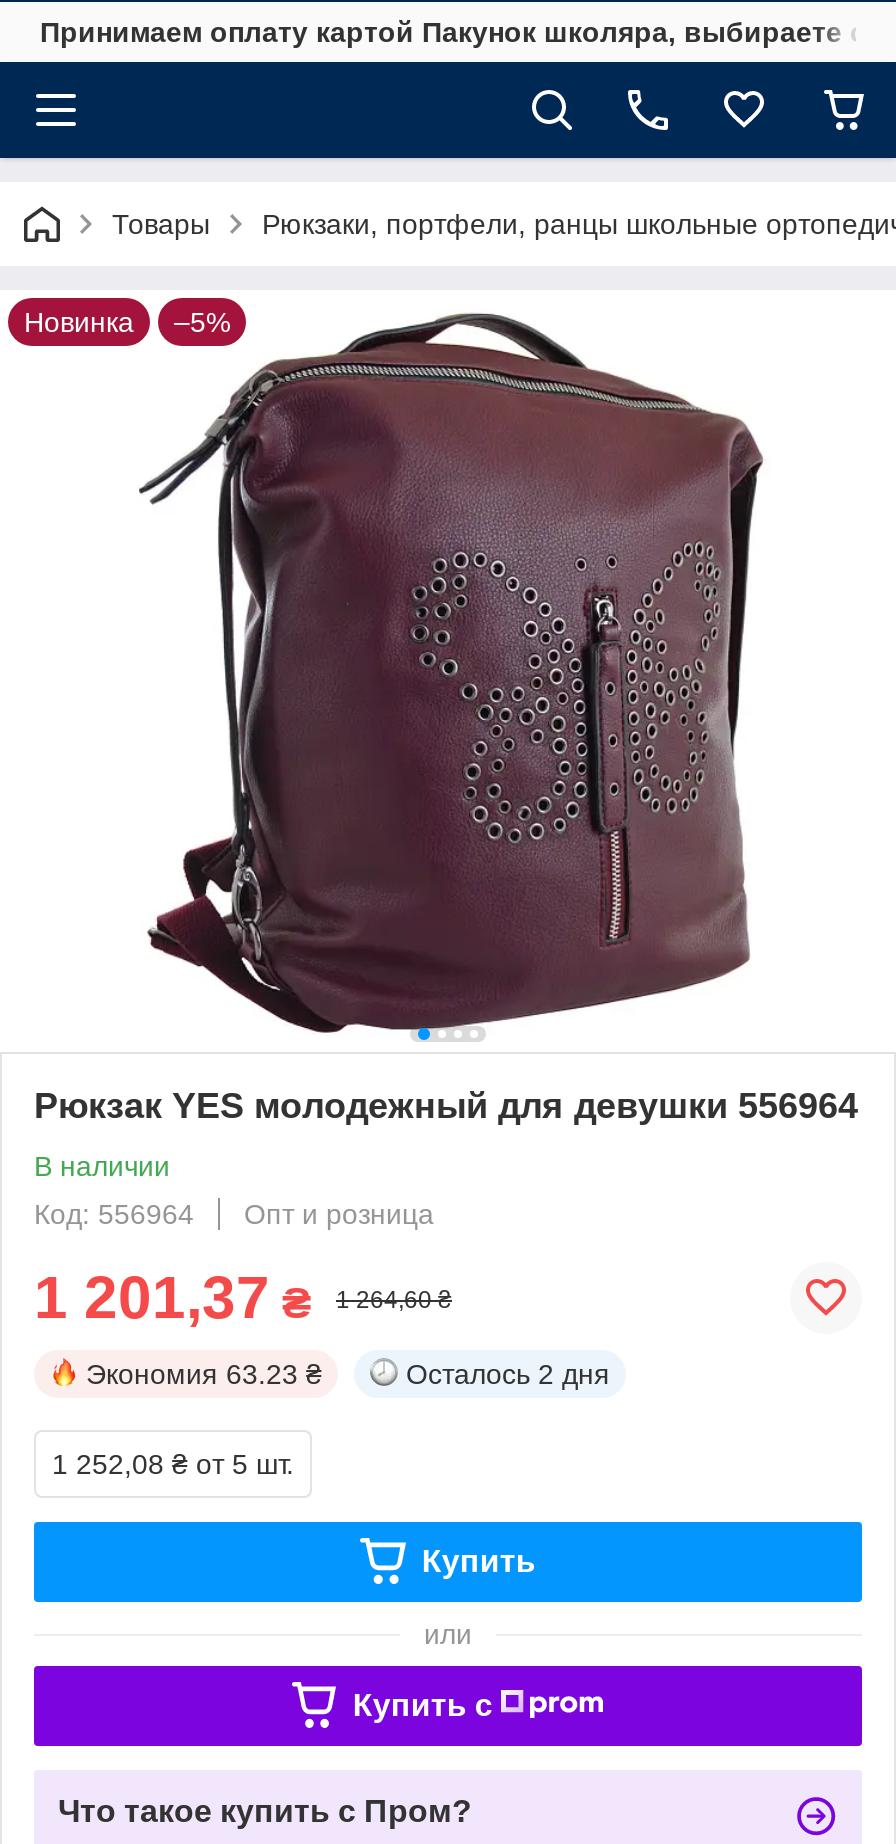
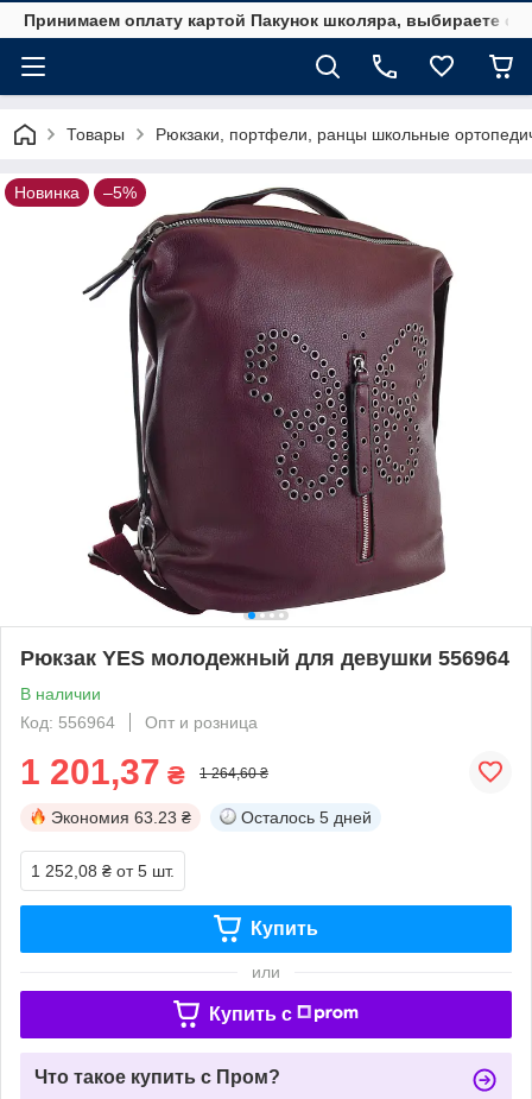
- Осталось 2 дня
+ Осталось 5 дней
